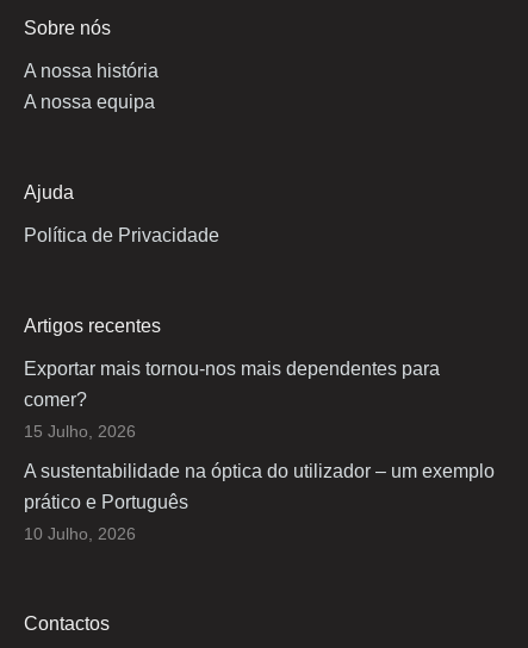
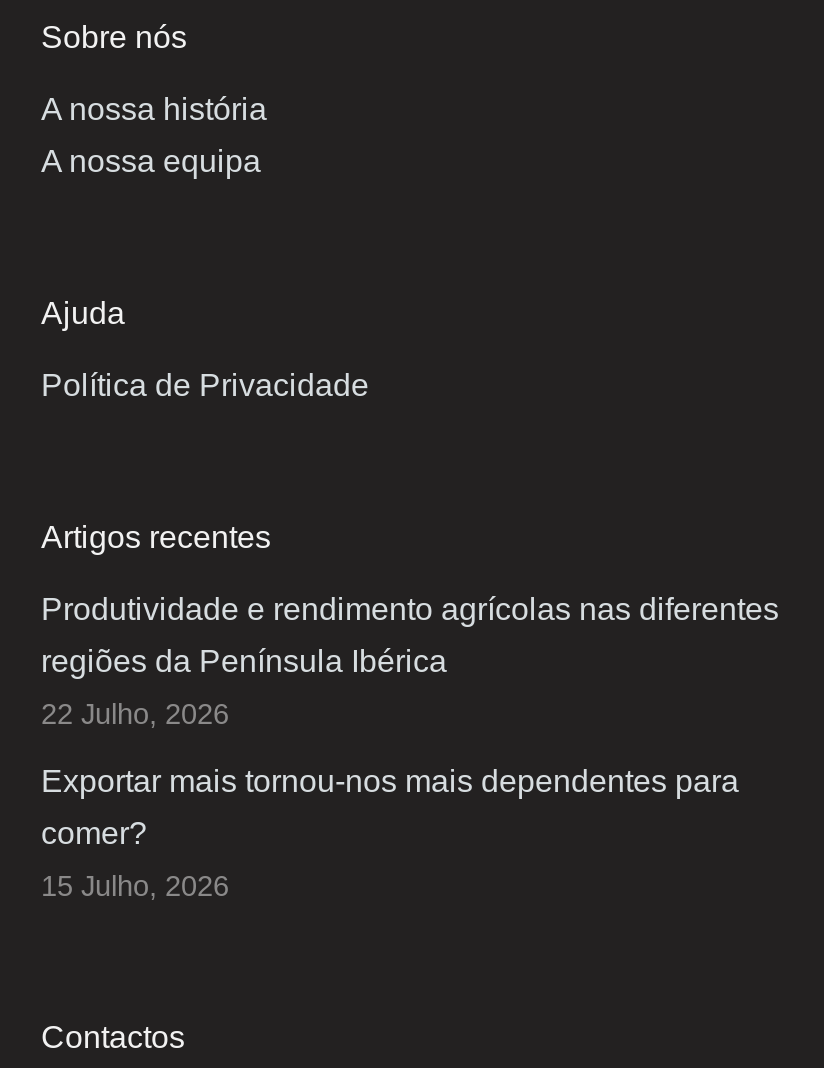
+ Produtividade e rendimento agrícolas nas diferentes
+ regiões da Península Ibérica
+ 22 Julho, 2026

moved down: Exportar mais tornou-nos mais dependentes para | comer? | 15 Julho, 2026

- A sustentabilidade na óptica do utilizador – um exemplo
- prático e Português
- 10 Julho, 2026
